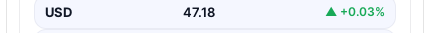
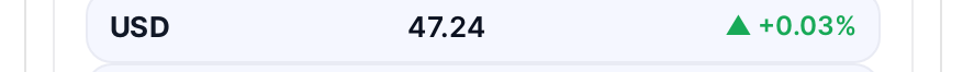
- 47.18
+ 47.24
